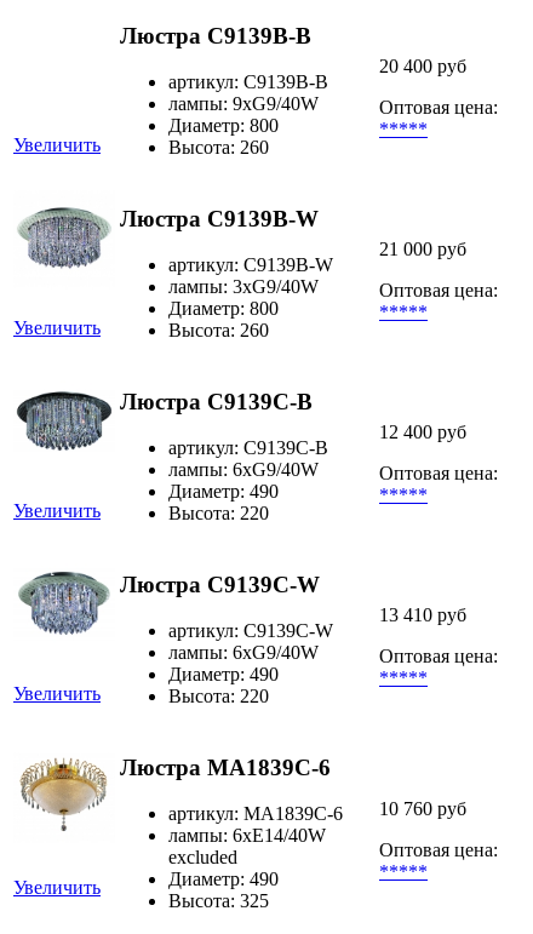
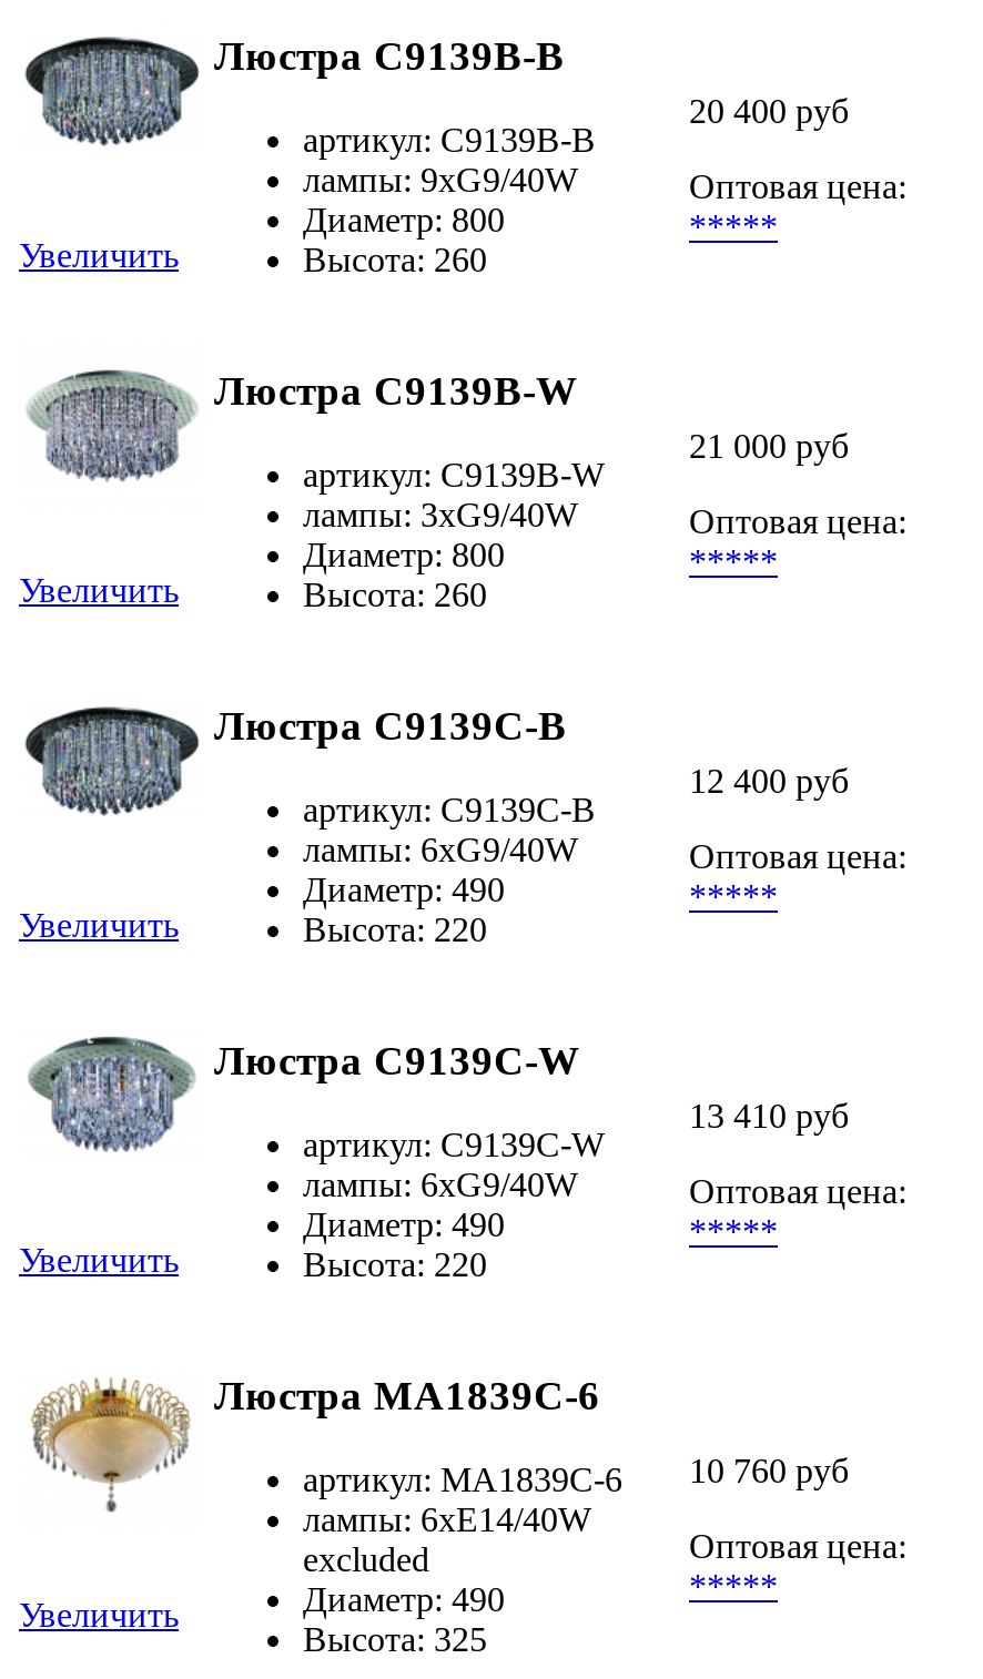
+ [image]
